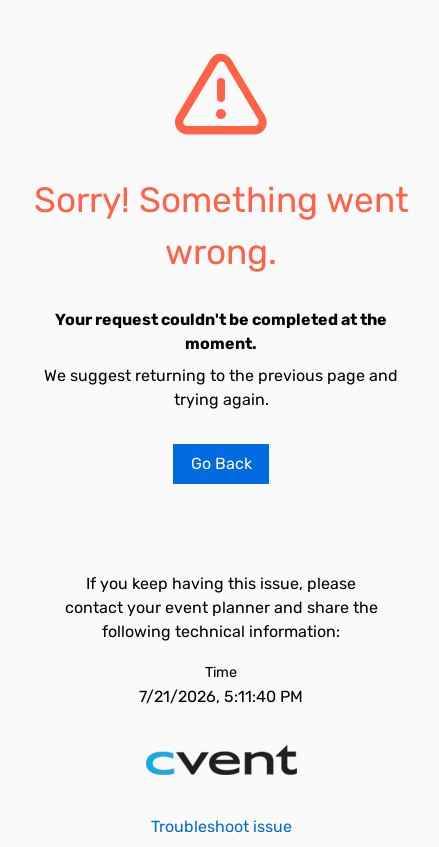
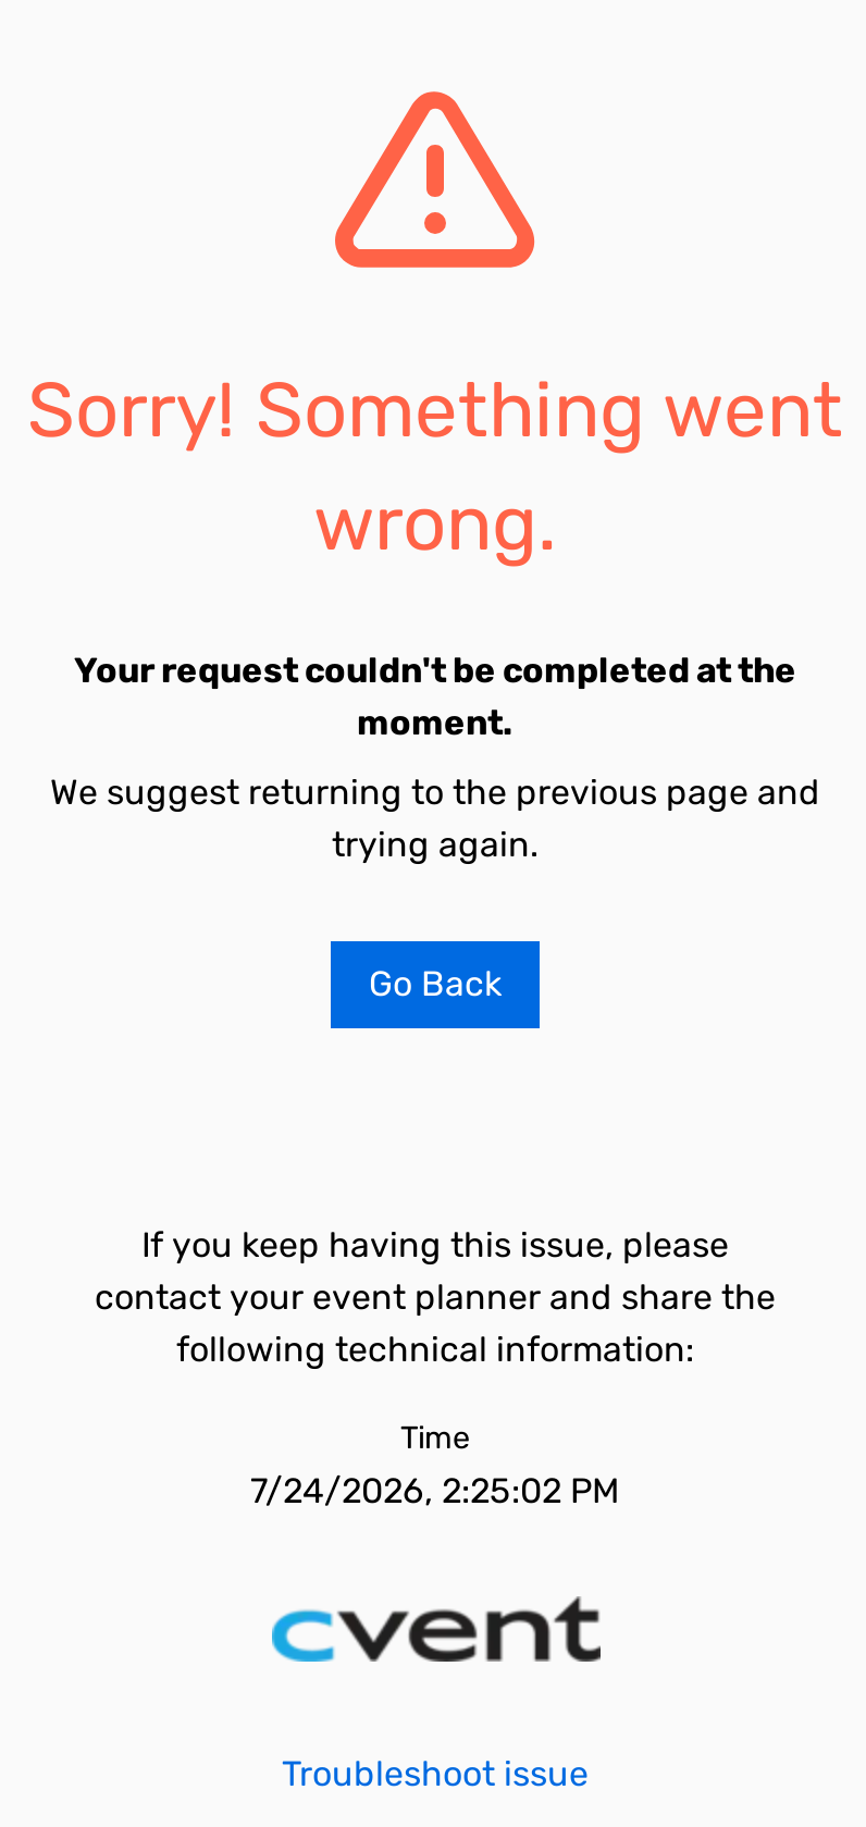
- 7/21/2026, 5:11:40 PM
+ 7/24/2026, 2:25:02 PM
